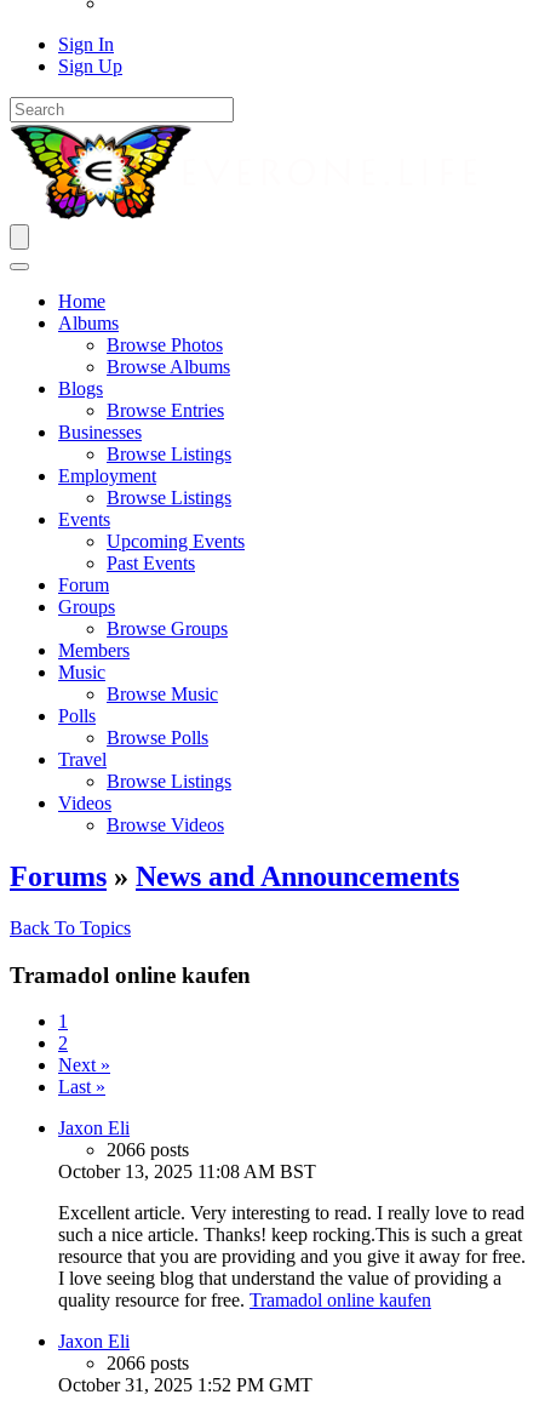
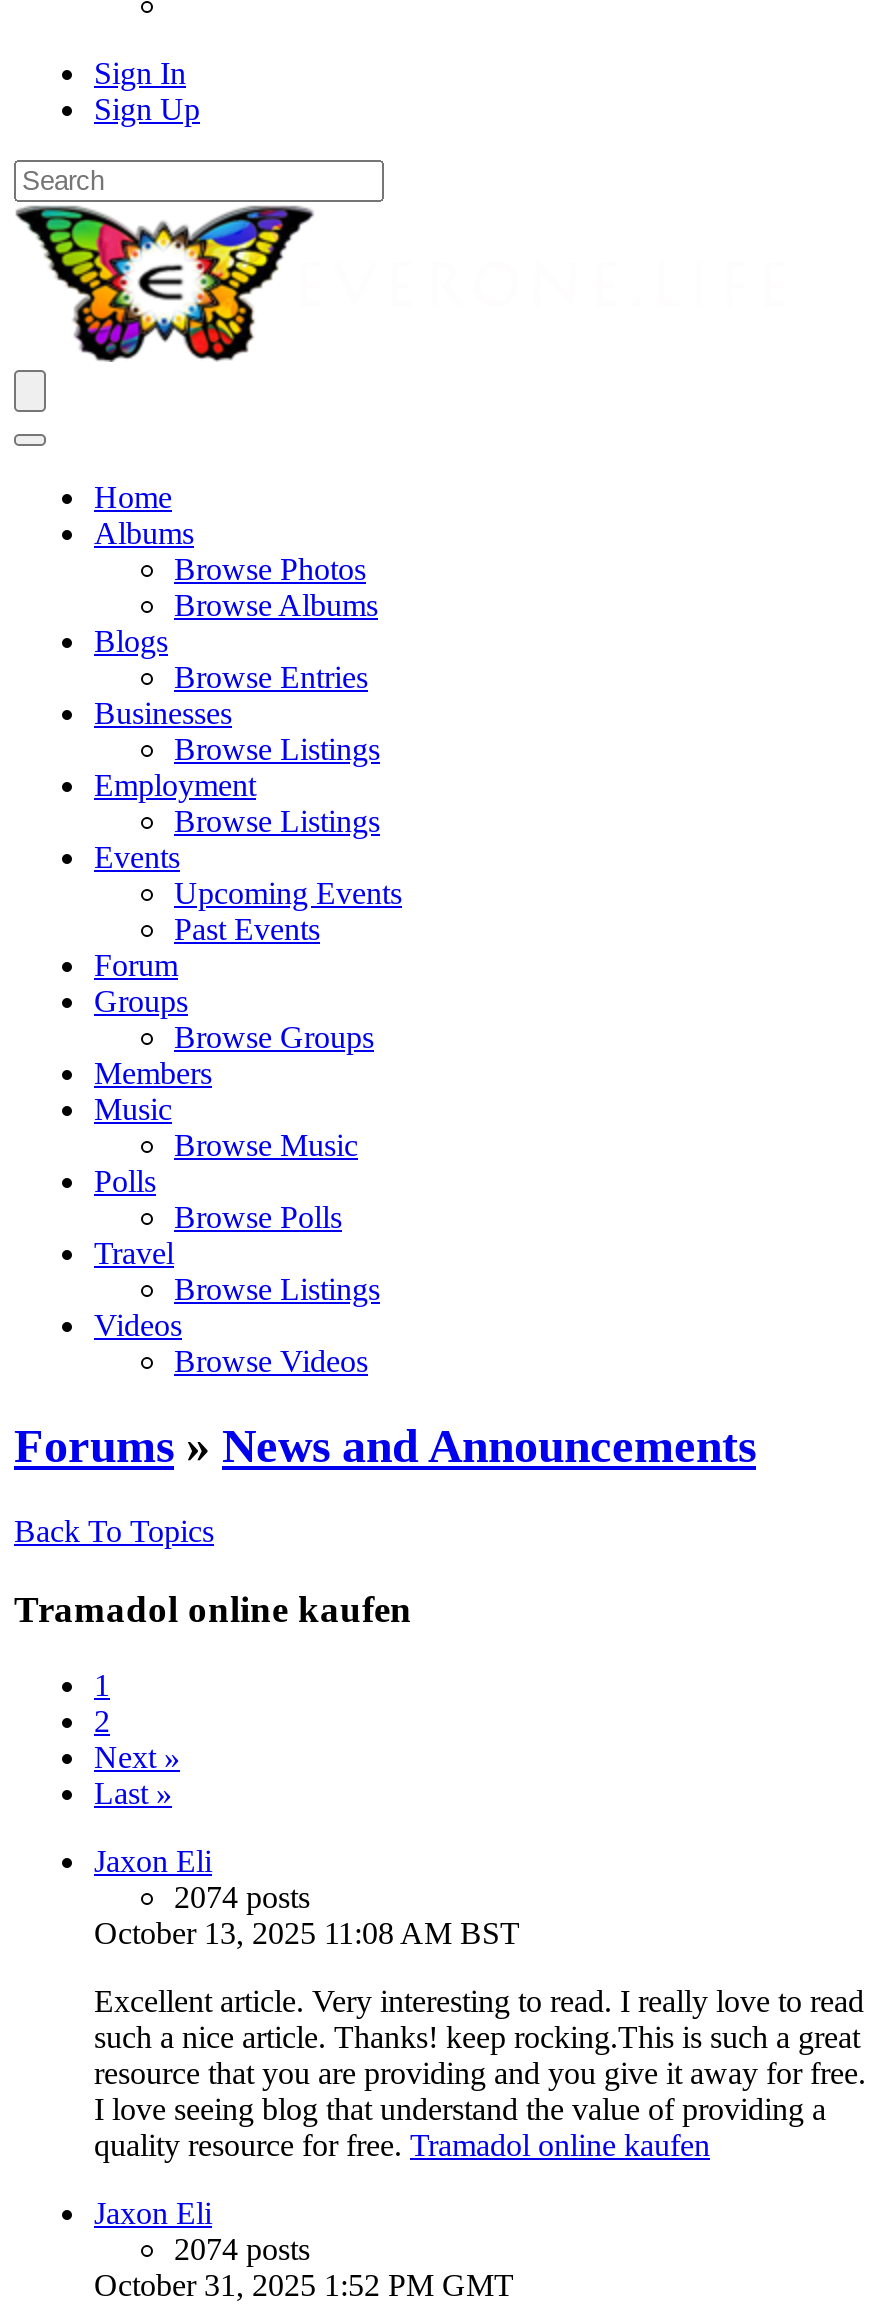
- 2066 posts
+ 2074 posts

- 2066 posts
+ 2074 posts
